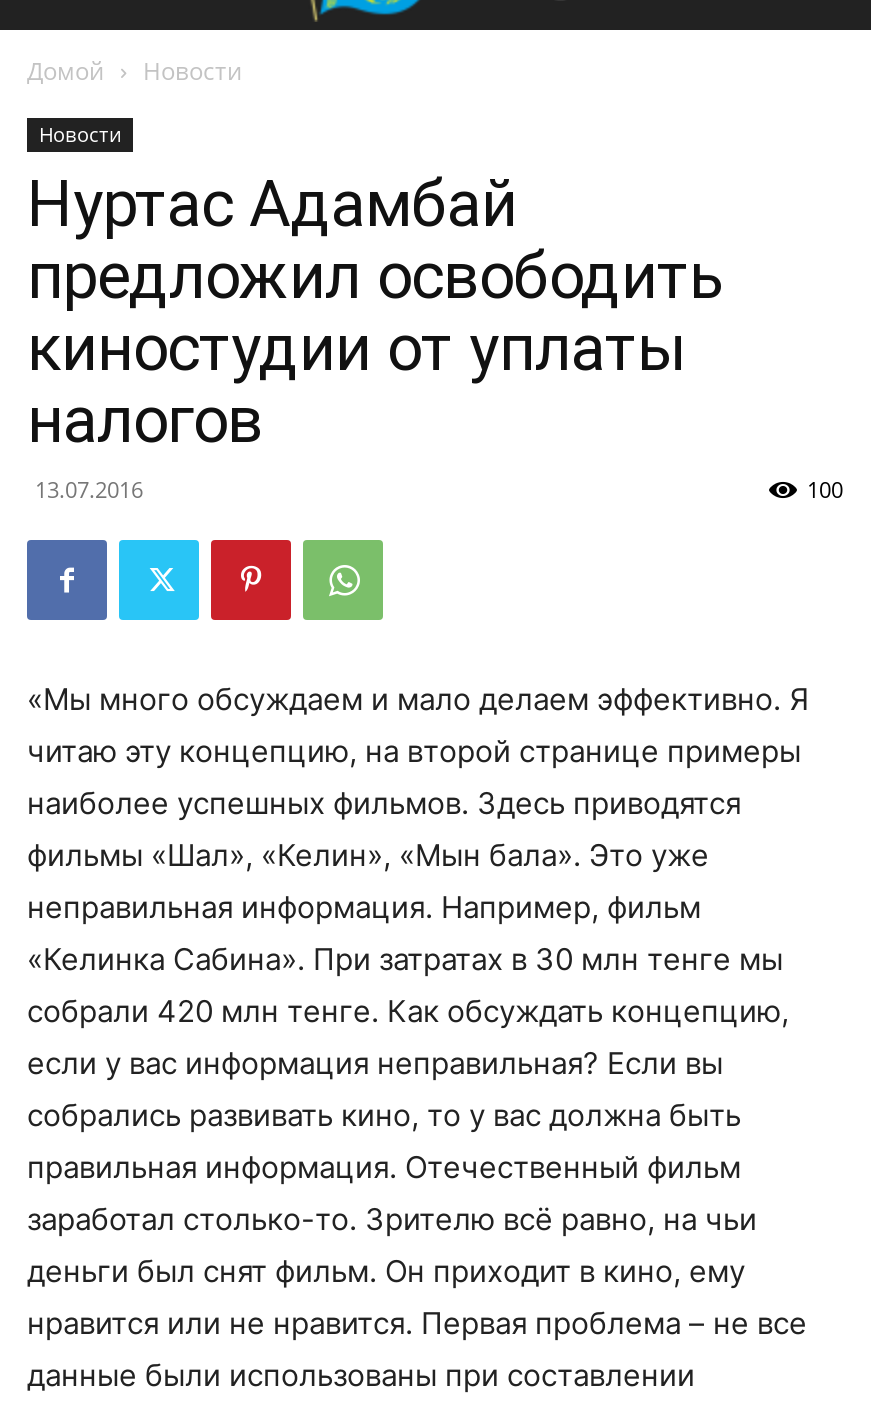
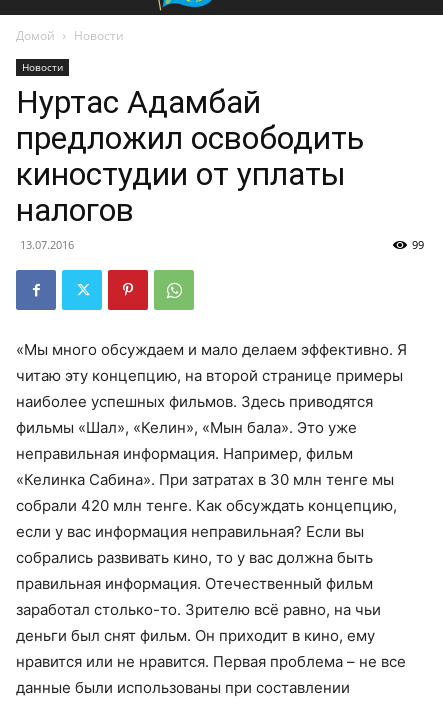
- 100
+ 99
